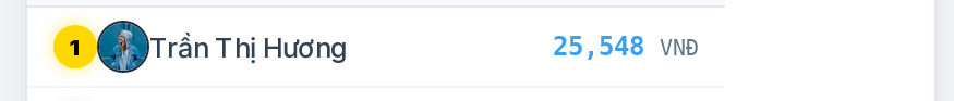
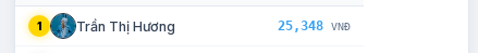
- 25,548 VNĐ
+ 25,348 VNĐ
